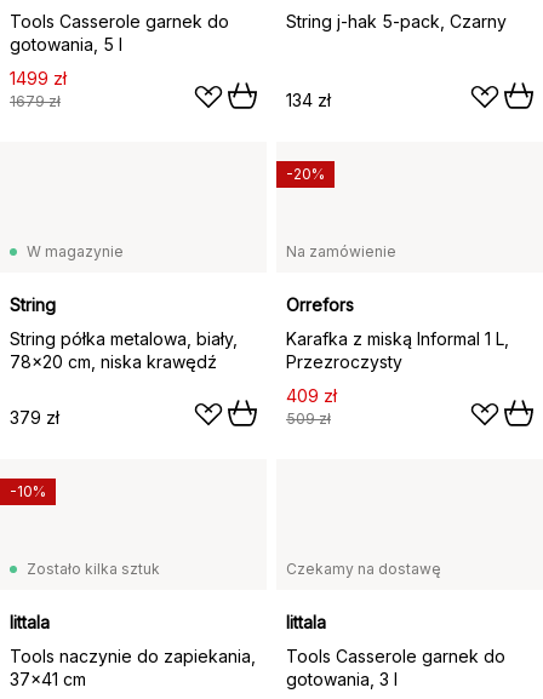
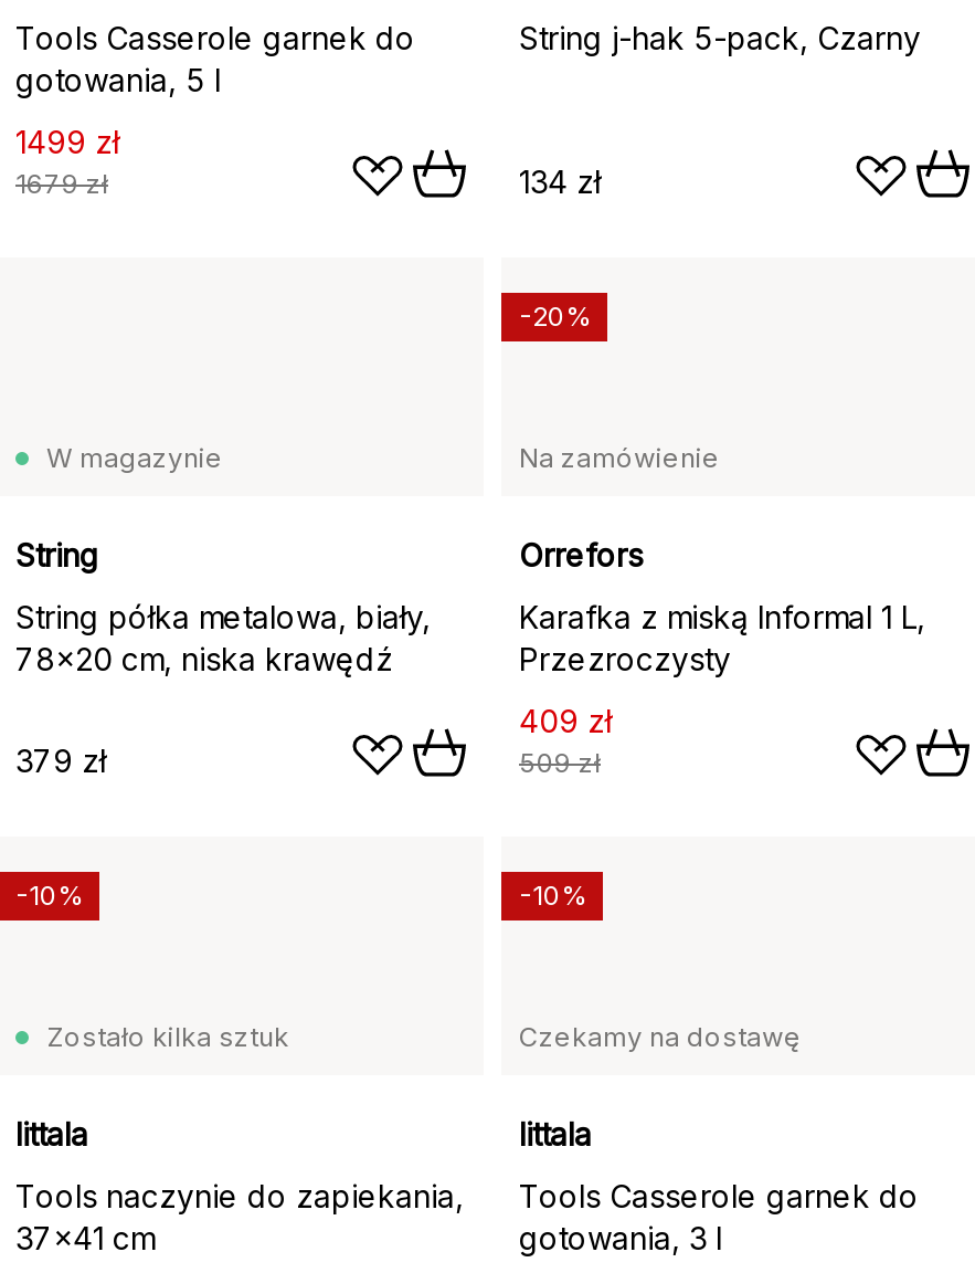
+ -10%
